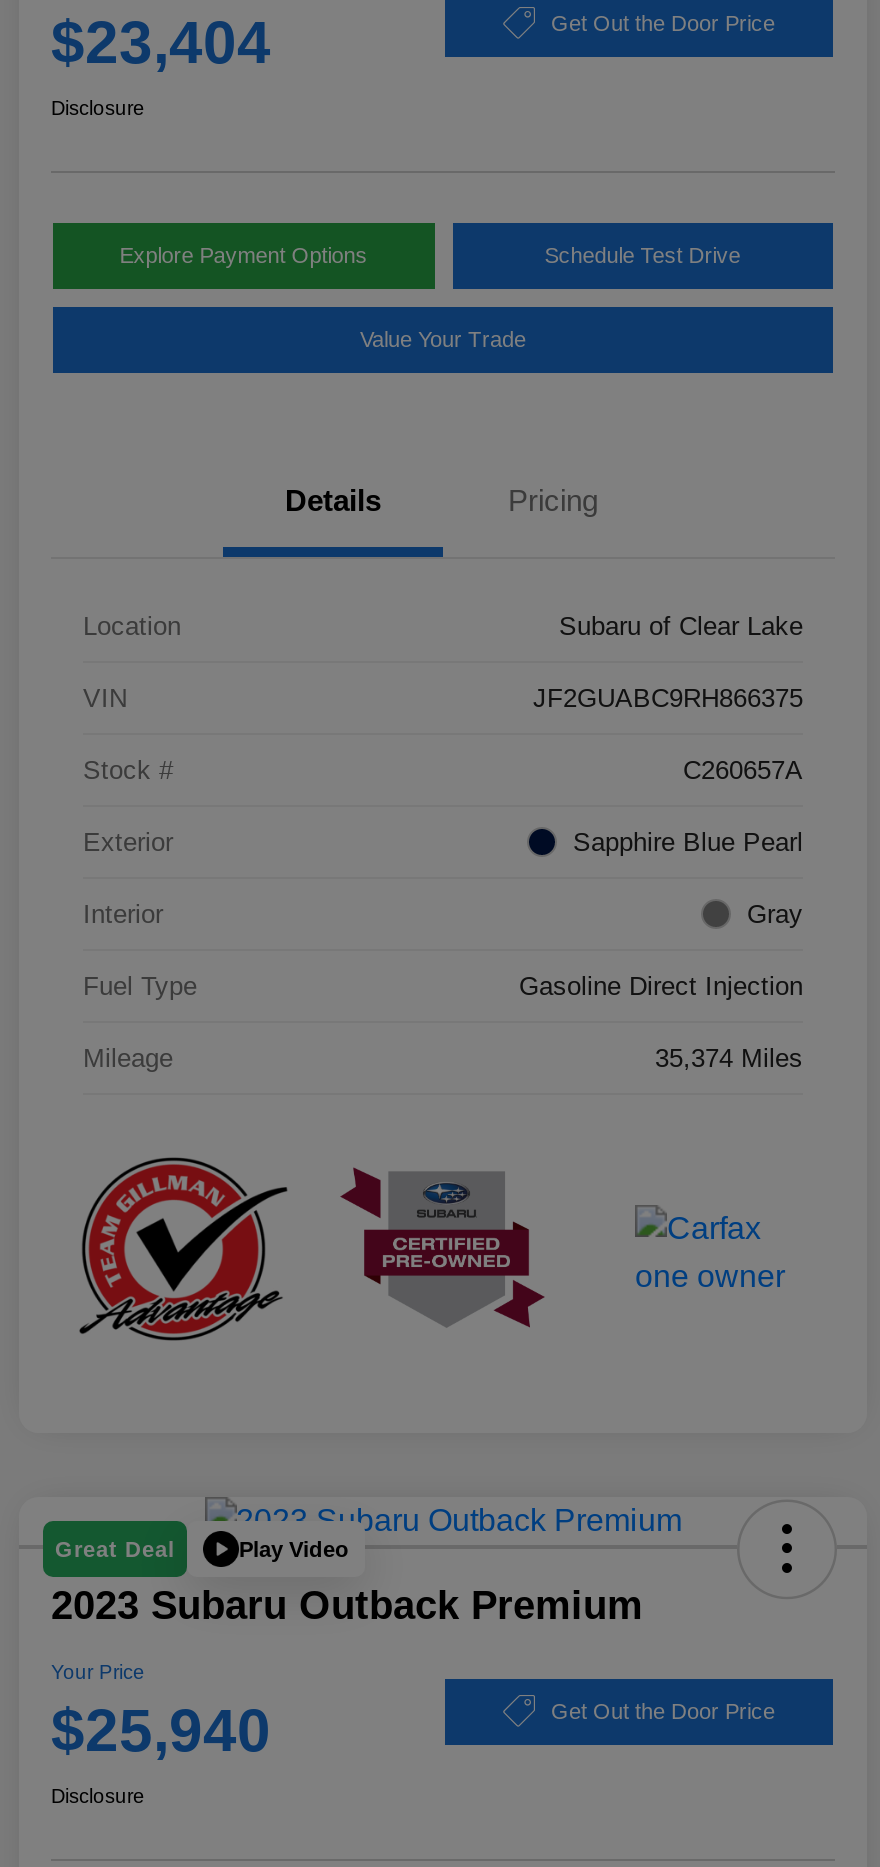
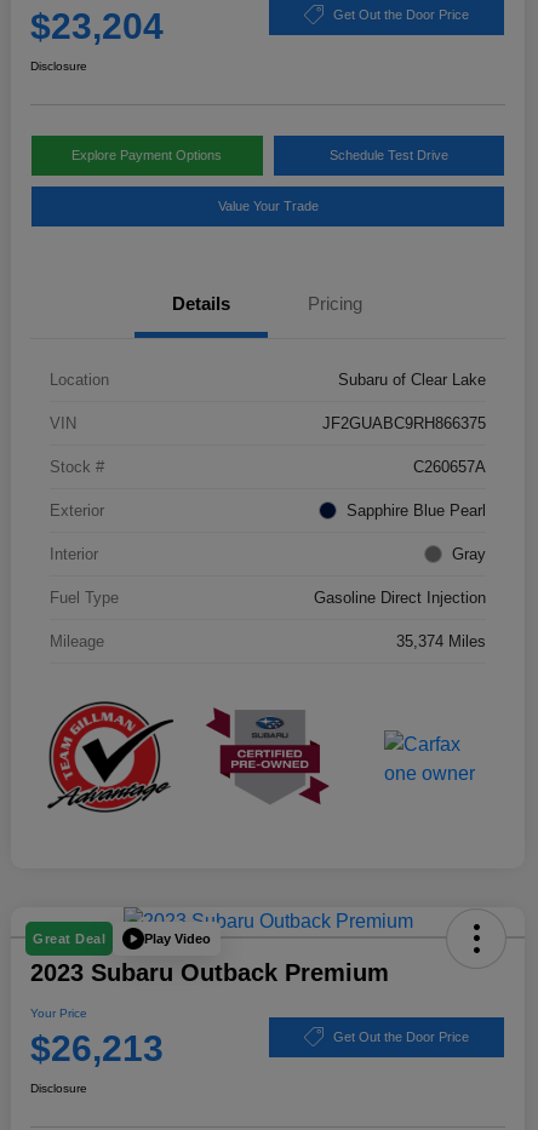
- $23,404
+ $23,204

- $25,940
+ $26,213
